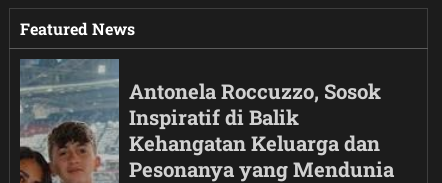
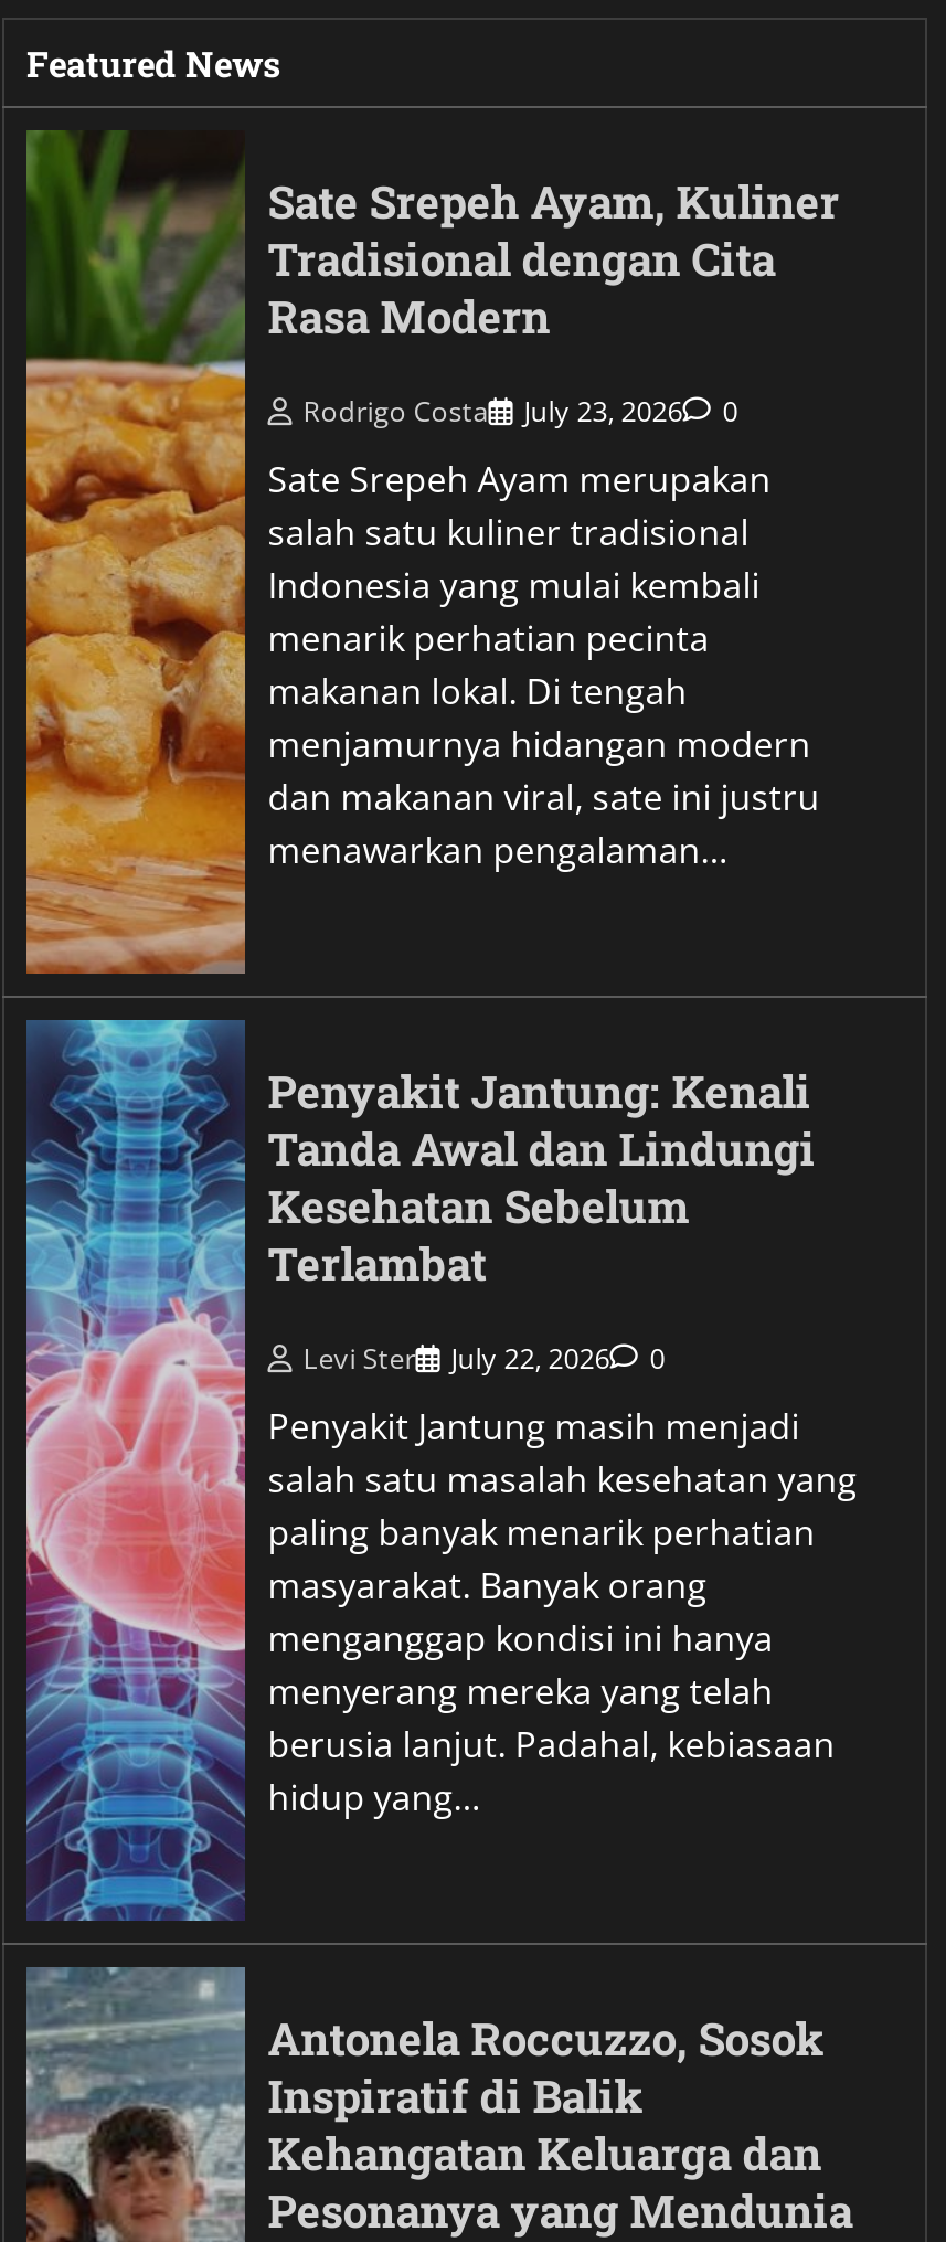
+ [image]
+ Sate Srepeh Ayam, Kuliner
+ Tradisional dengan Cita
+ Rasa Modern
+ Rodrigo Costa
+ July 23, 2026
+ 0
+ Sate Srepeh Ayam merupakan
+ salah satu kuliner tradisional
+ Indonesia yang mulai kembali
+ menarik perhatian pecinta
+ makanan lokal. Di tengah
+ menjamurnya hidangan modern
+ dan makanan viral, sate ini justru
+ menawarkan pengalaman…

+ [image]
+ Penyakit Jantung: Kenali
+ Tanda Awal dan Lindungi
+ Kesehatan Sebelum
+ Terlambat
+ Levi Ster
+ July 22, 2026
+ 0
+ Penyakit Jantung masih menjadi
+ salah satu masalah kesehatan yang
+ paling banyak menarik perhatian
+ masyarakat. Banyak orang
+ menganggap kondisi ini hanya
+ menyerang mereka yang telah
+ berusia lanjut. Padahal, kebiasaan
+ hidup yang…
